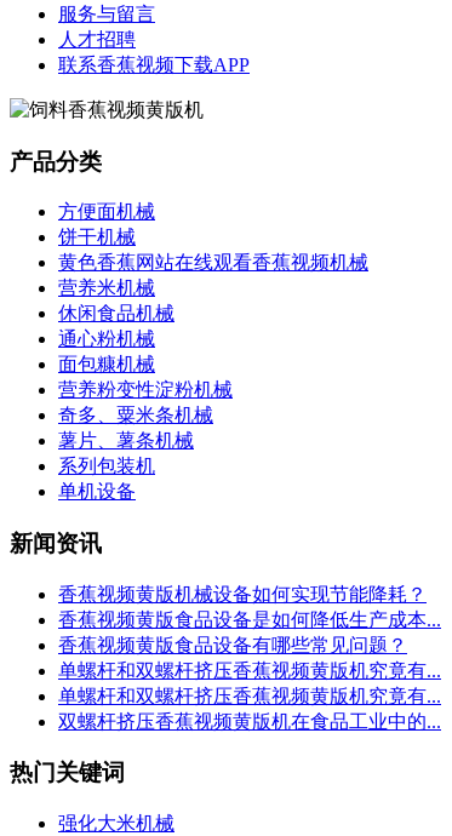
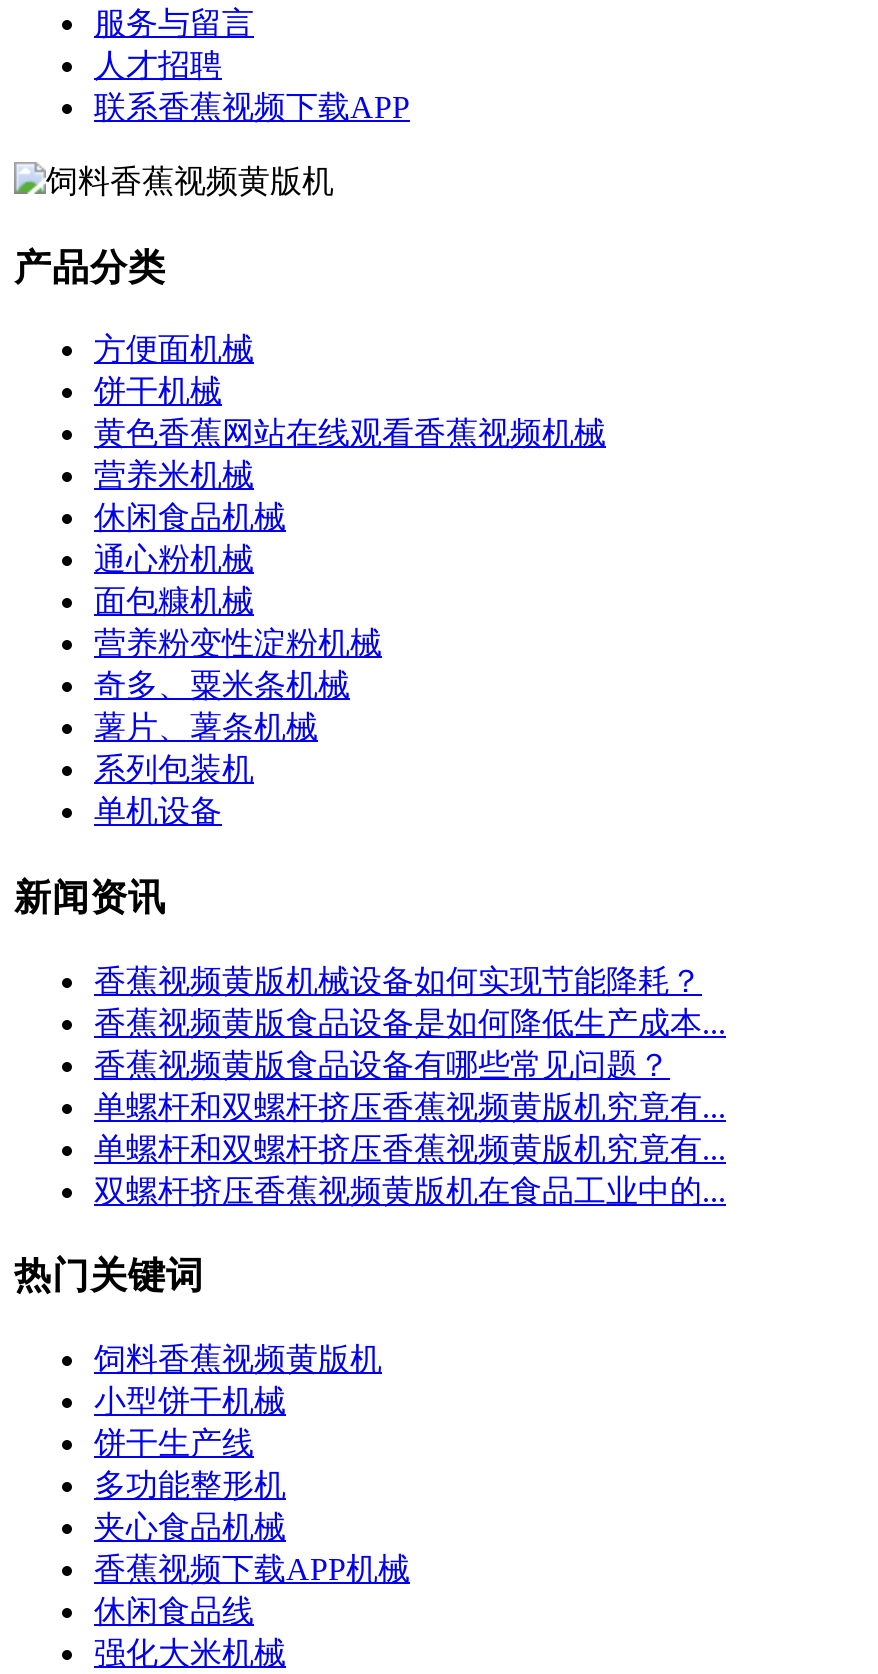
+ 饲料香蕉视频黄版机
+ 小型饼干机械
+ 饼干生产线
+ 多功能整形机
+ 夹心食品机械
+ 香蕉视频下载APP机械
+ 休闲食品线
